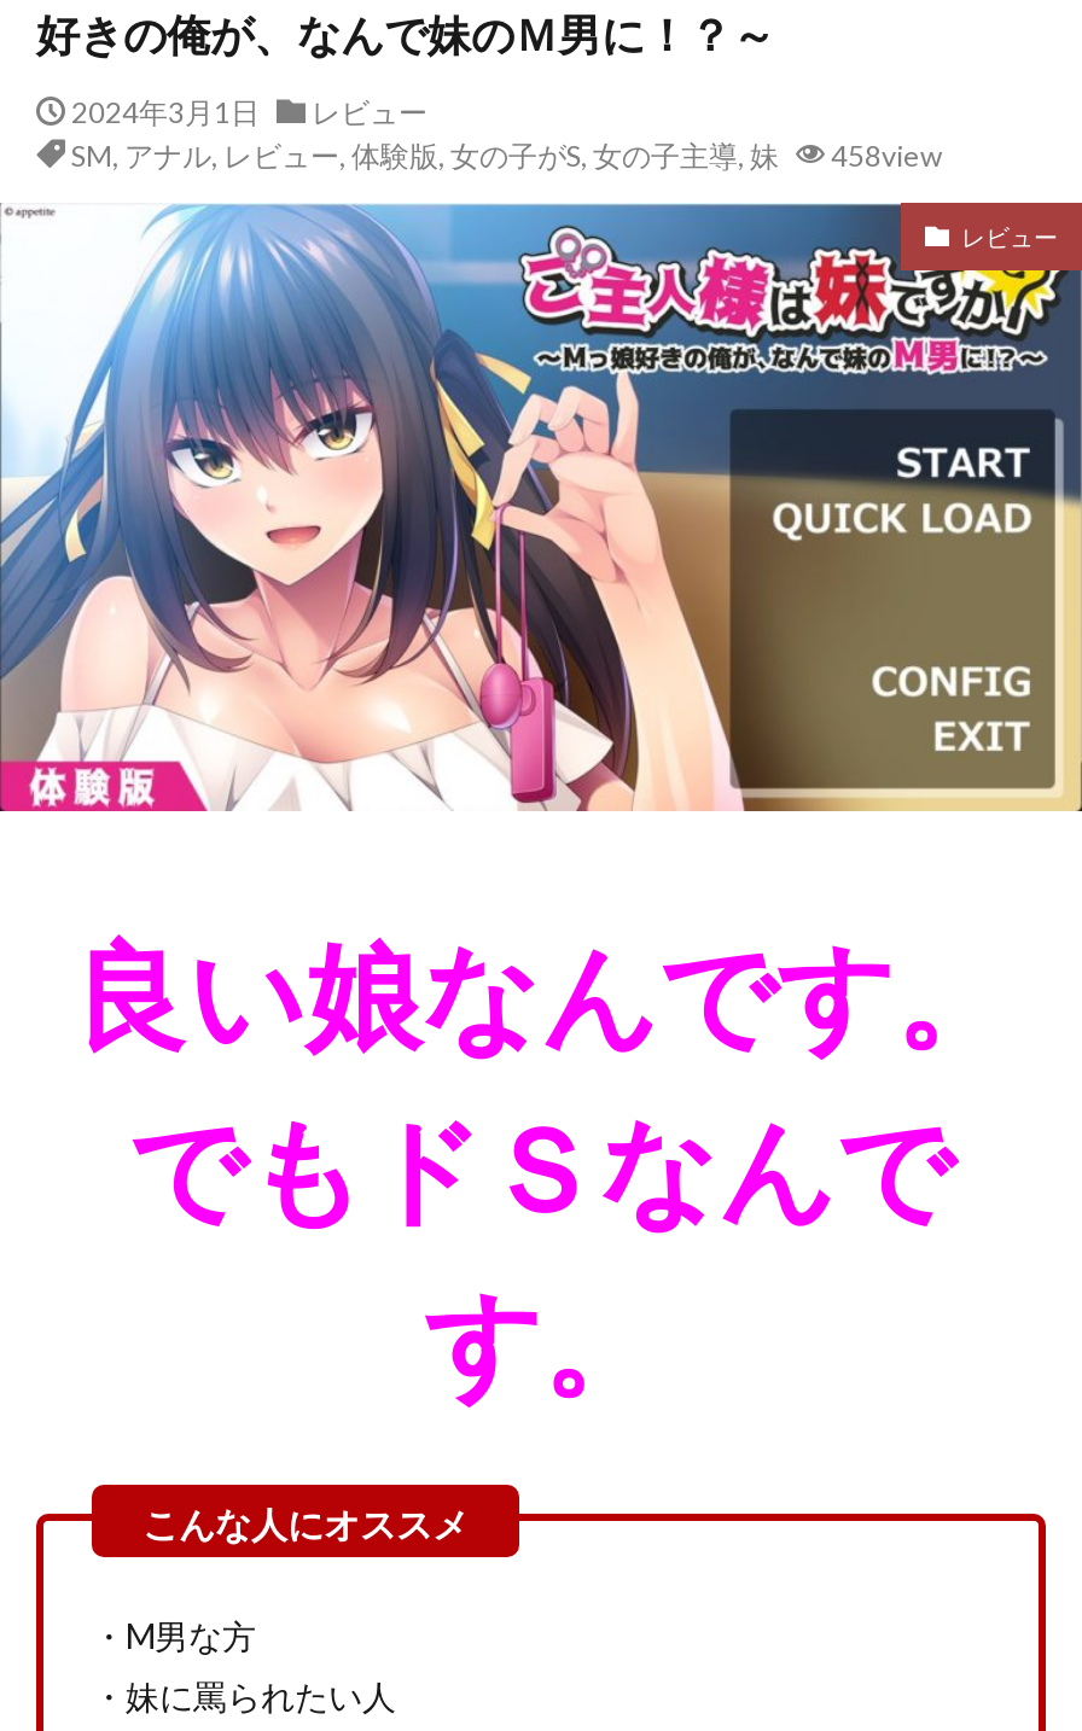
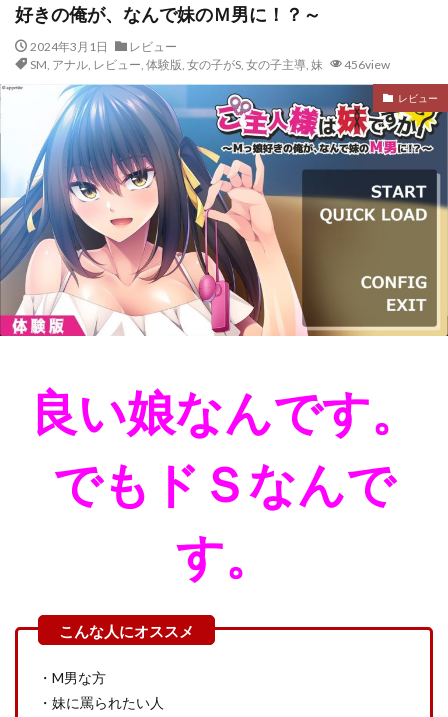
- SM,アナル,レビュー,体験版,女の子がS,女の子主導,妹 458view
+ SM,アナル,レビュー,体験版,女の子がS,女の子主導,妹 456view
